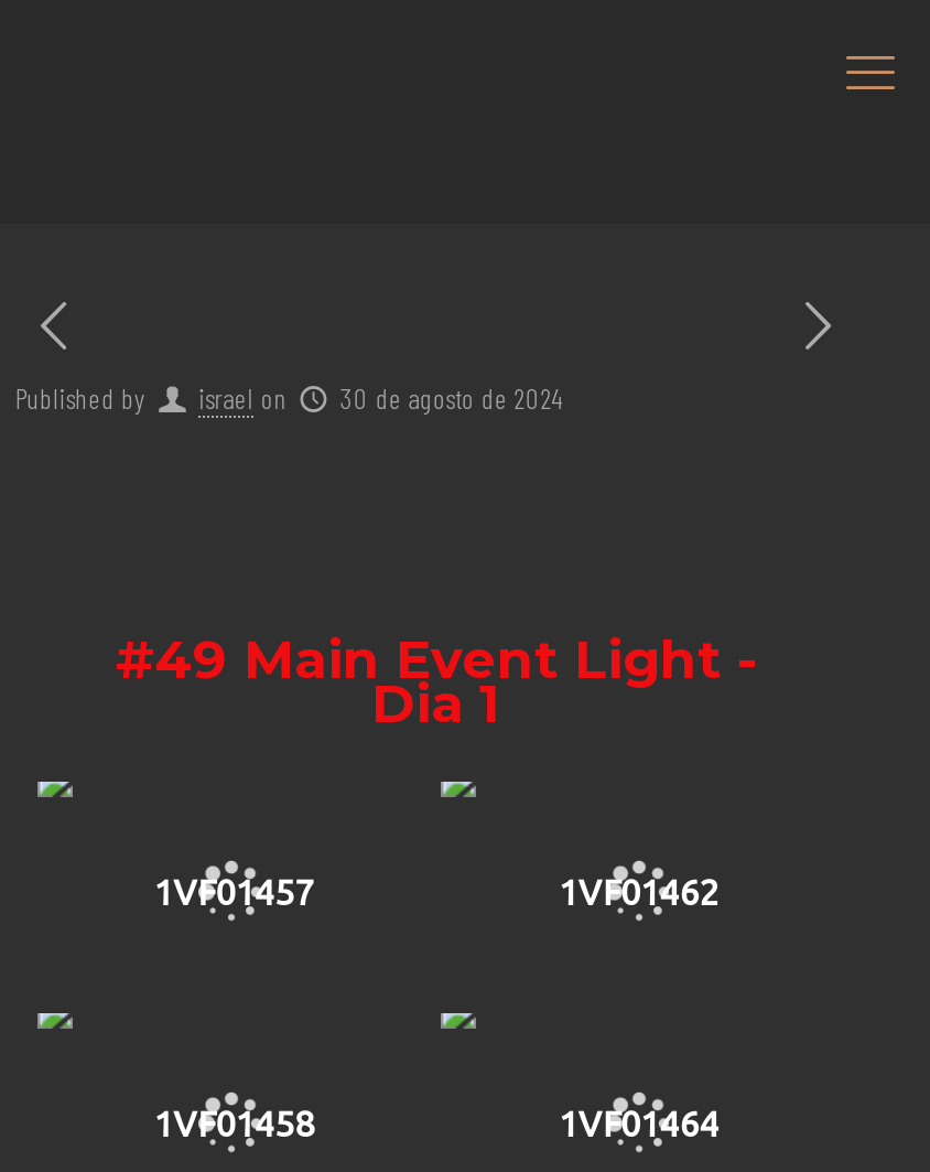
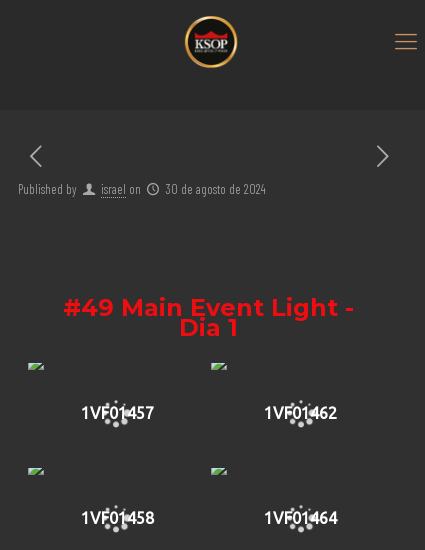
+ [image]
